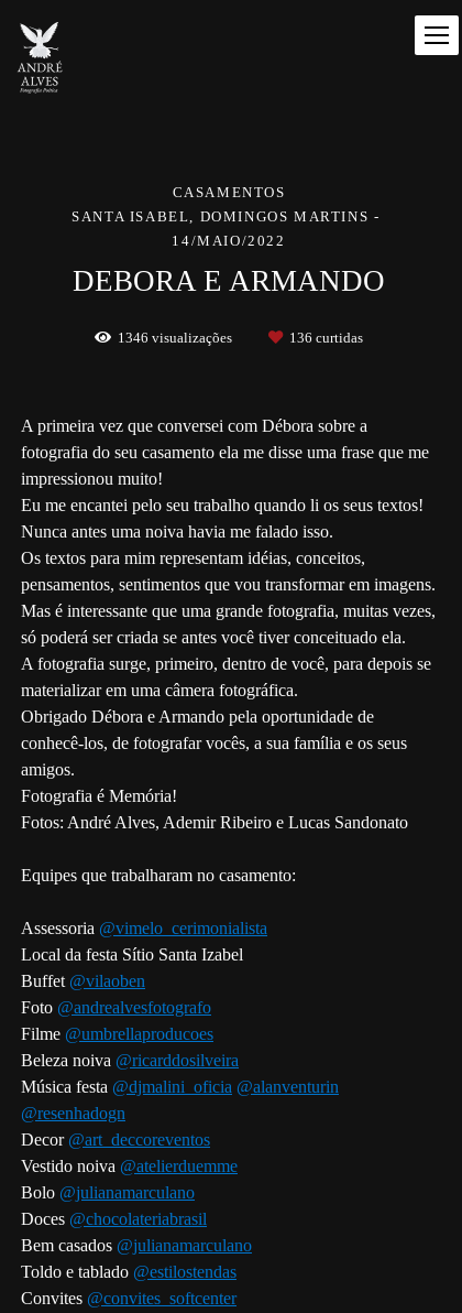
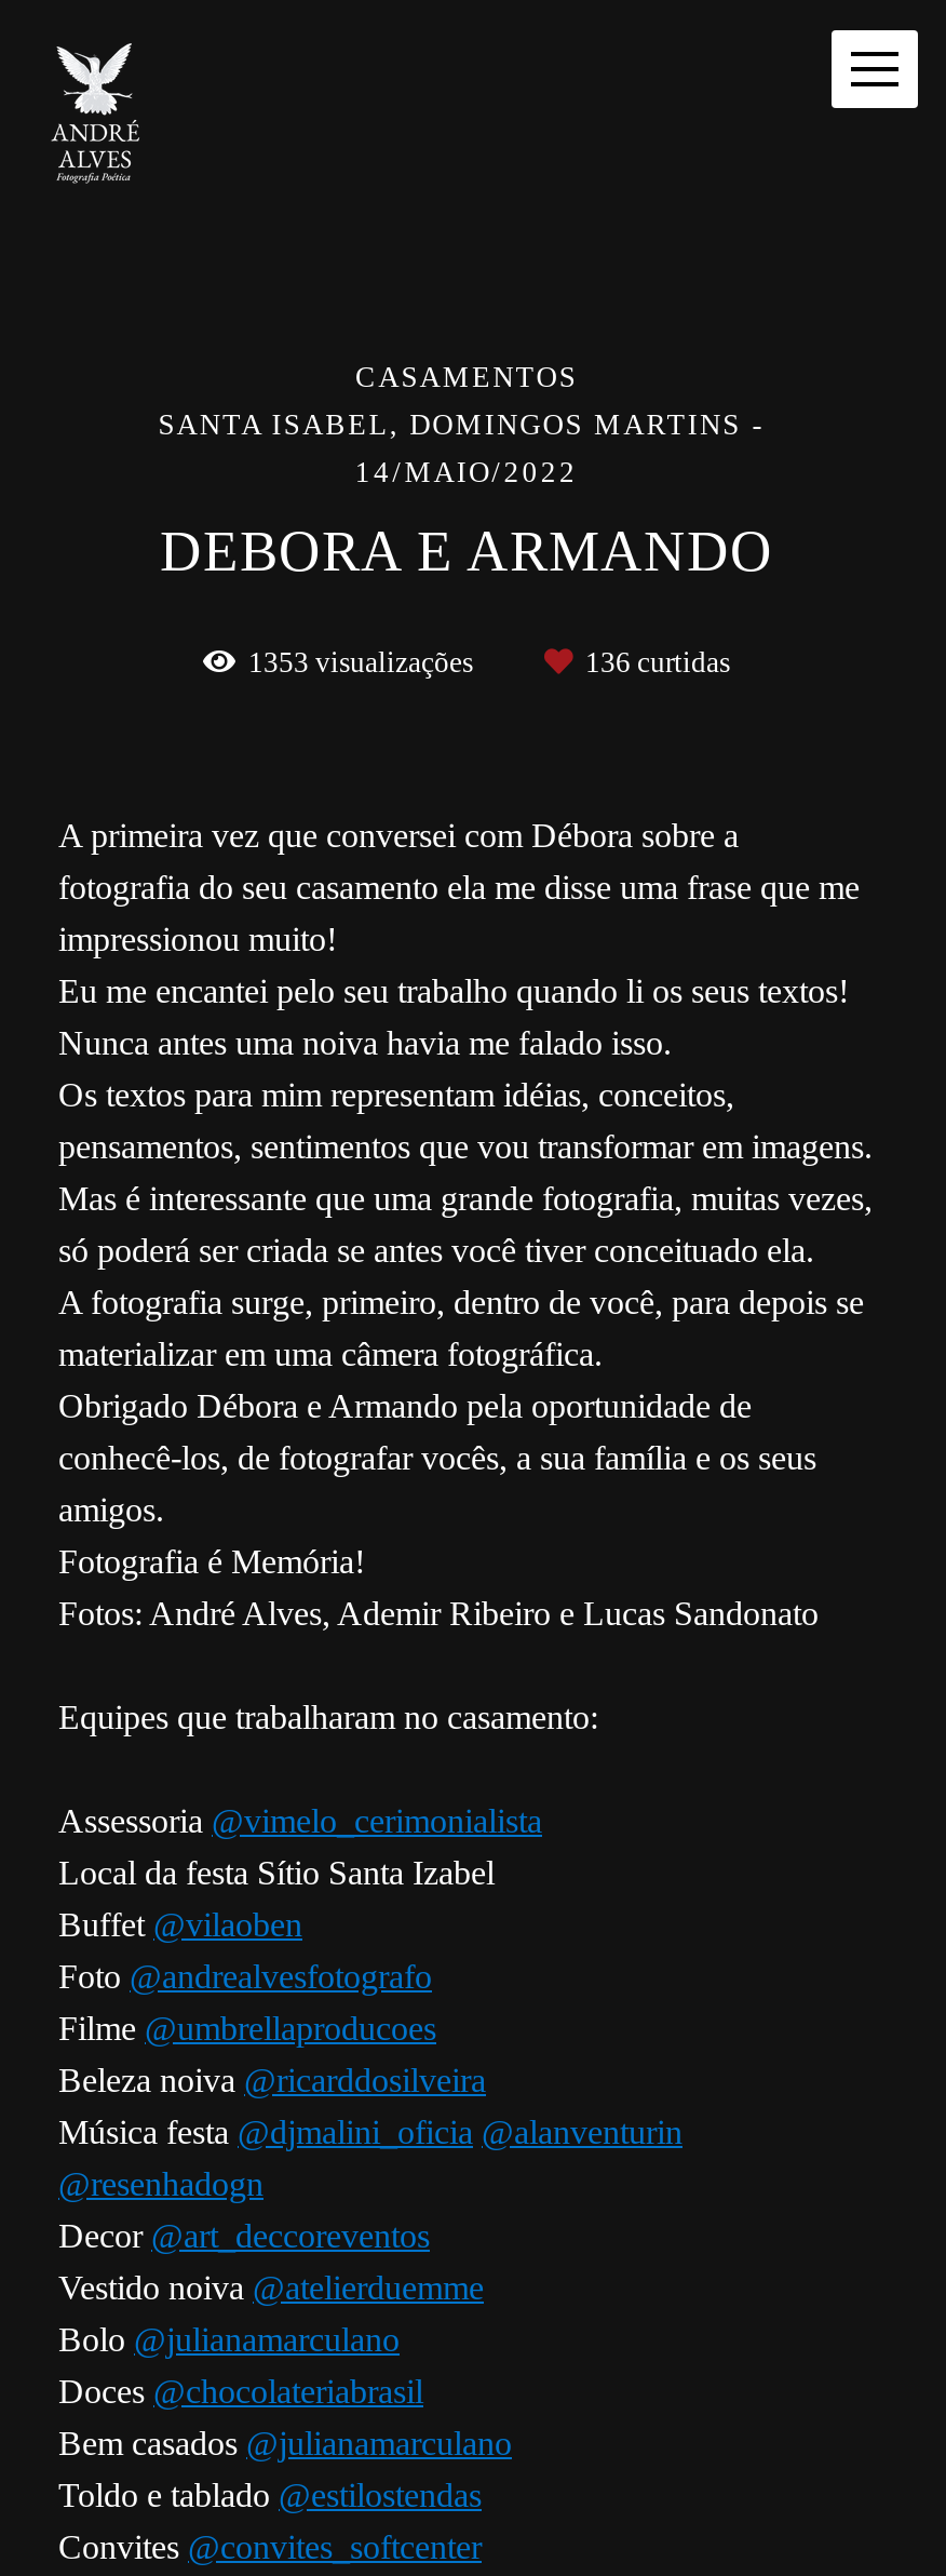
- 1346 visualizações
+ 1353 visualizações
